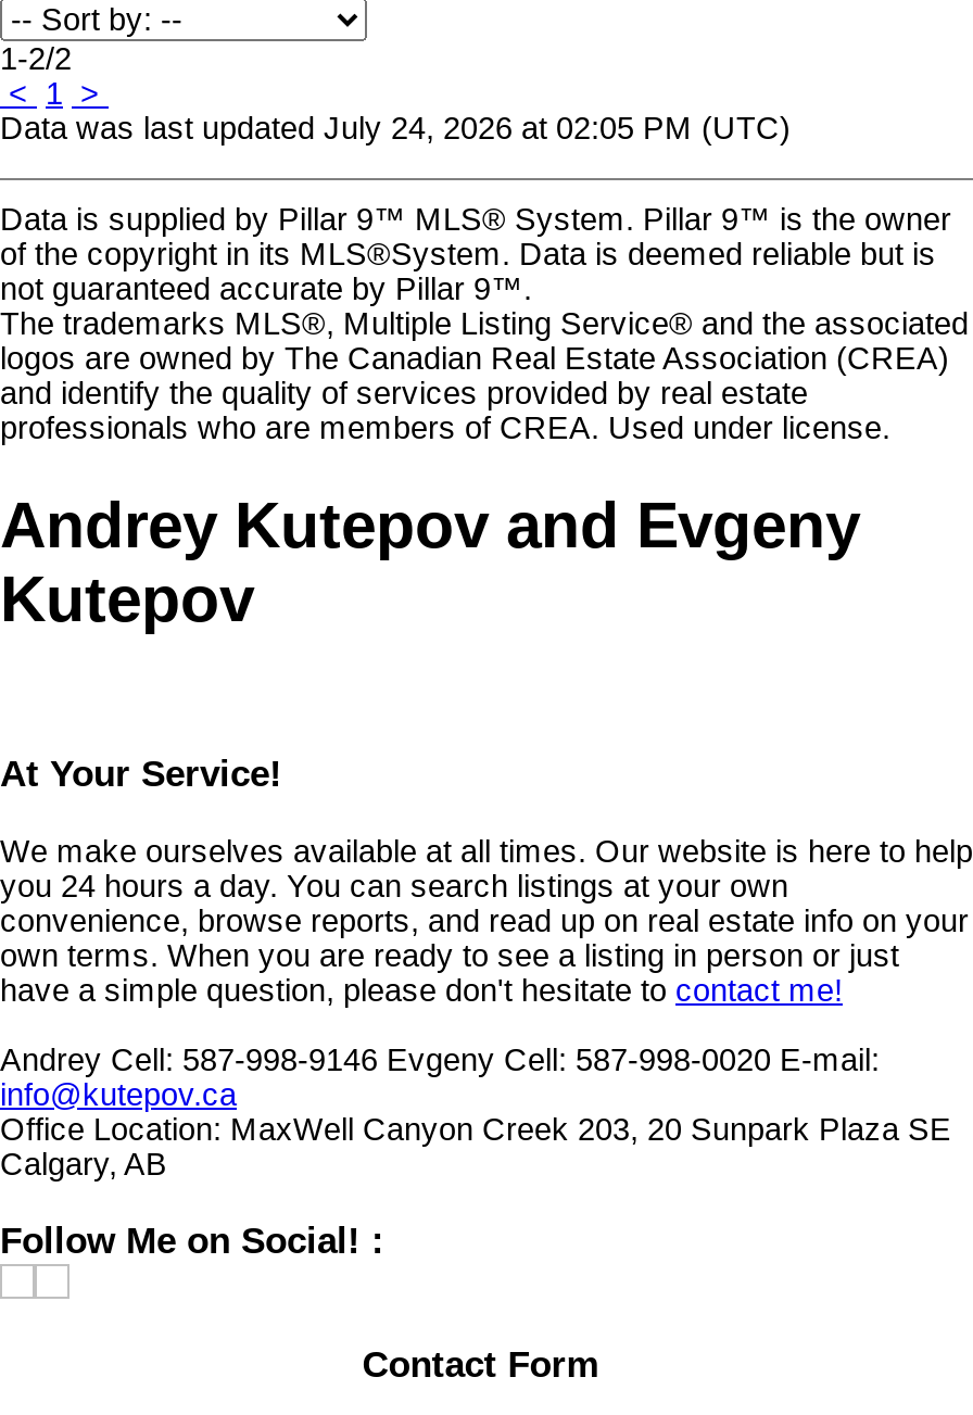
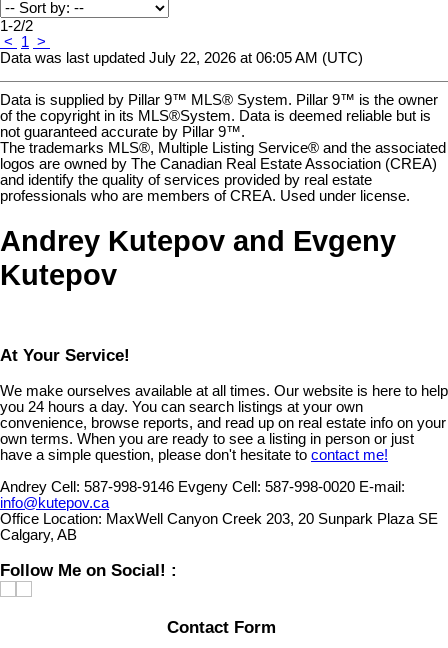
- Data was last updated July 24, 2026 at 02:05 PM (UTC)
+ Data was last updated July 22, 2026 at 06:05 AM (UTC)
